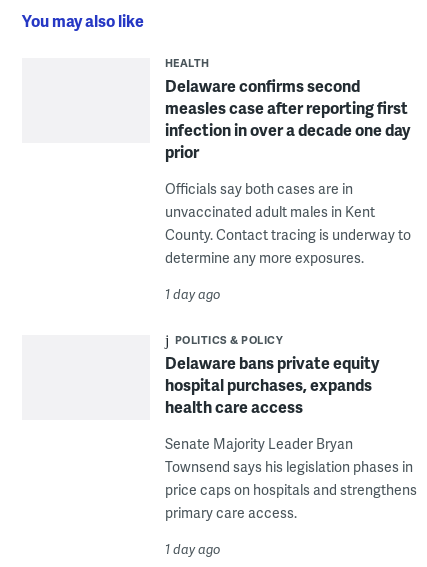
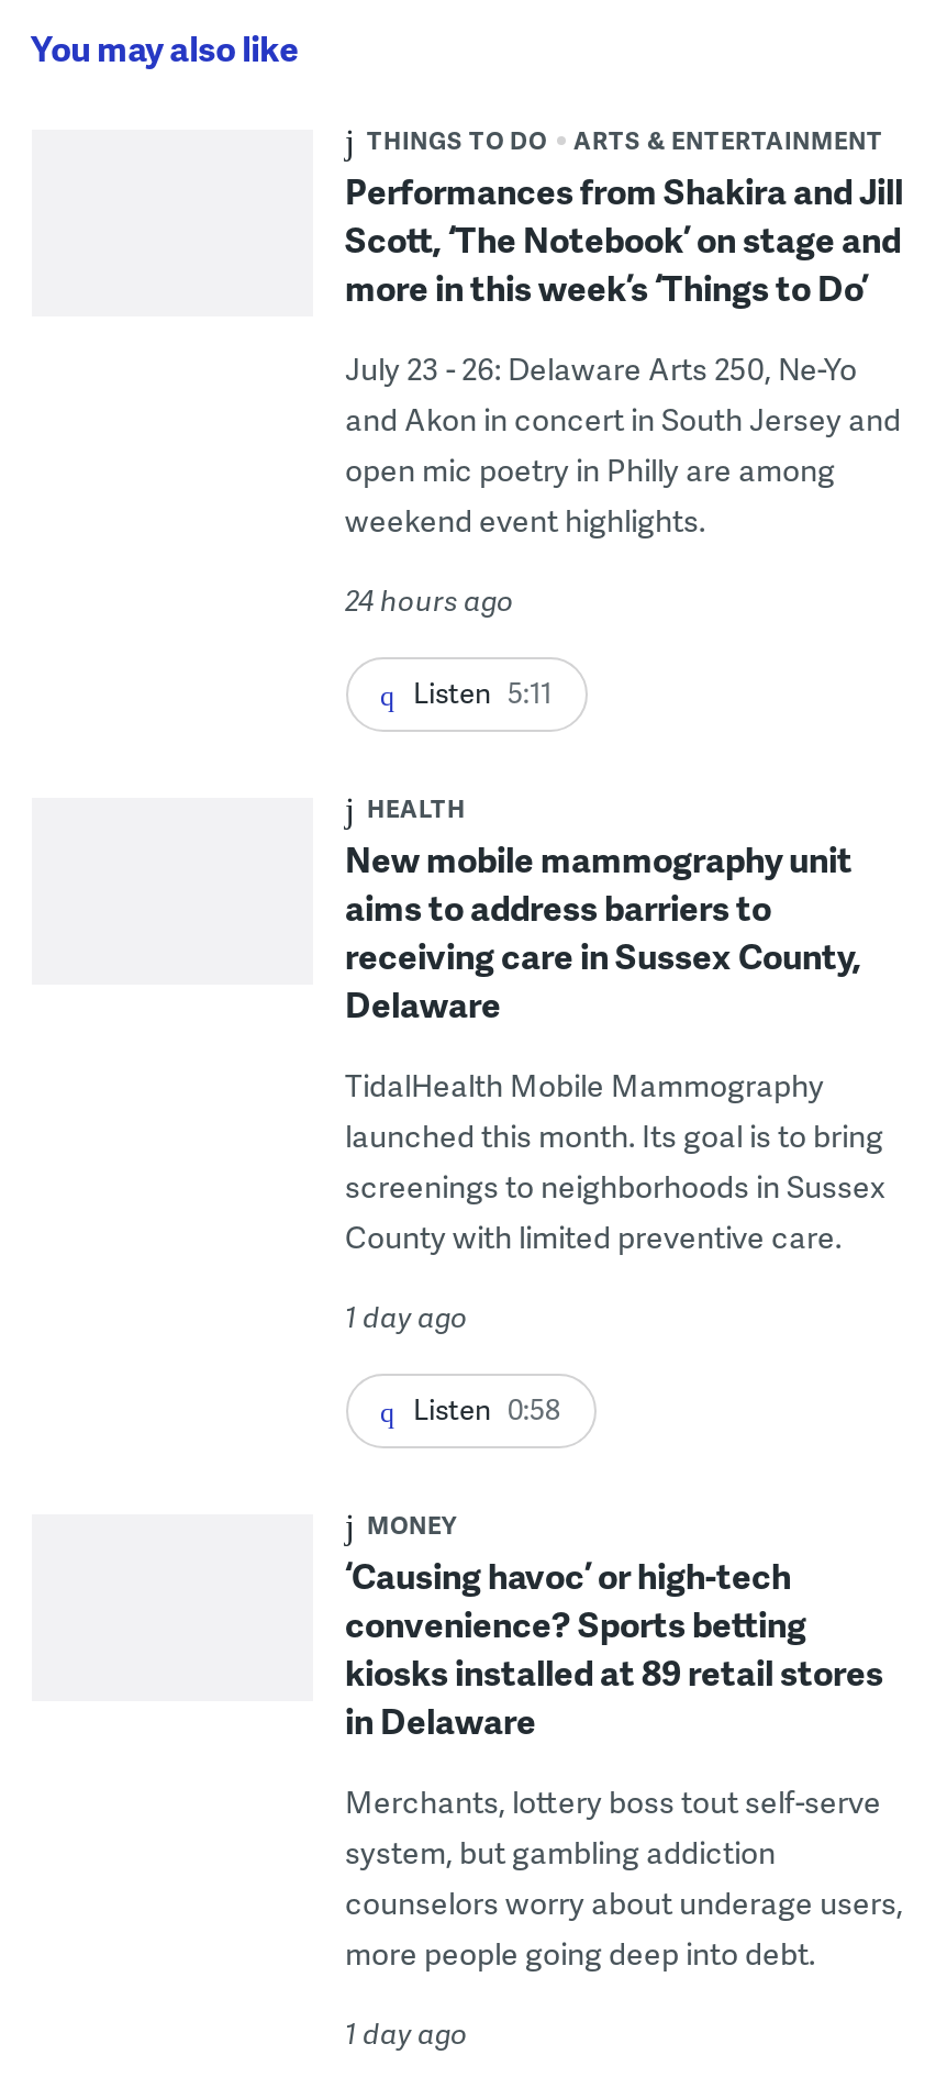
+ THINGS TO DO
+ ARTS & ENTERTAINMENT
+ Performances from Shakira and Jill
+ Scott, ‘The Notebook’ on stage and
+ more in this week’s ‘Things to Do’
+ July 23 - 26: Delaware Arts 250, Ne-Yo
+ and Akon in concert in South Jersey and
+ open mic poetry in Philly are among
+ weekend event highlights.
+ 24 hours ago
+ Listen 5:11

- Delaware confirms second
- measles case after reporting first
- infection in over a decade one day
- prior
+ New mobile mammography unit
+ aims to address barriers to
+ receiving care in Sussex County,
+ Delaware

- Officials say both cases are in
- unvaccinated adult males in Kent
- County. Contact tracing is underway to
- determine any more exposures.
+ TidalHealth Mobile Mammography
+ launched this month. Its goal is to bring
+ screenings to neighborhoods in Sussex
+ County with limited preventive care.

- POLITICS & POLICY
- Delaware bans private equity
- hospital purchases, expands
- health care access
- Senate Majority Leader Bryan
- Townsend says his legislation phases in
- price caps on hospitals and strengthens
- primary care access.
+ Listen 0:58
+ MONEY
+ ‘Causing havoc’ or high-tech
+ convenience? Sports betting
+ kiosks installed at 89 retail stores
+ in Delaware
+ Merchants, lottery boss tout self-serve
+ system, but gambling addiction
+ counselors worry about underage users,
+ more people going deep into debt.
